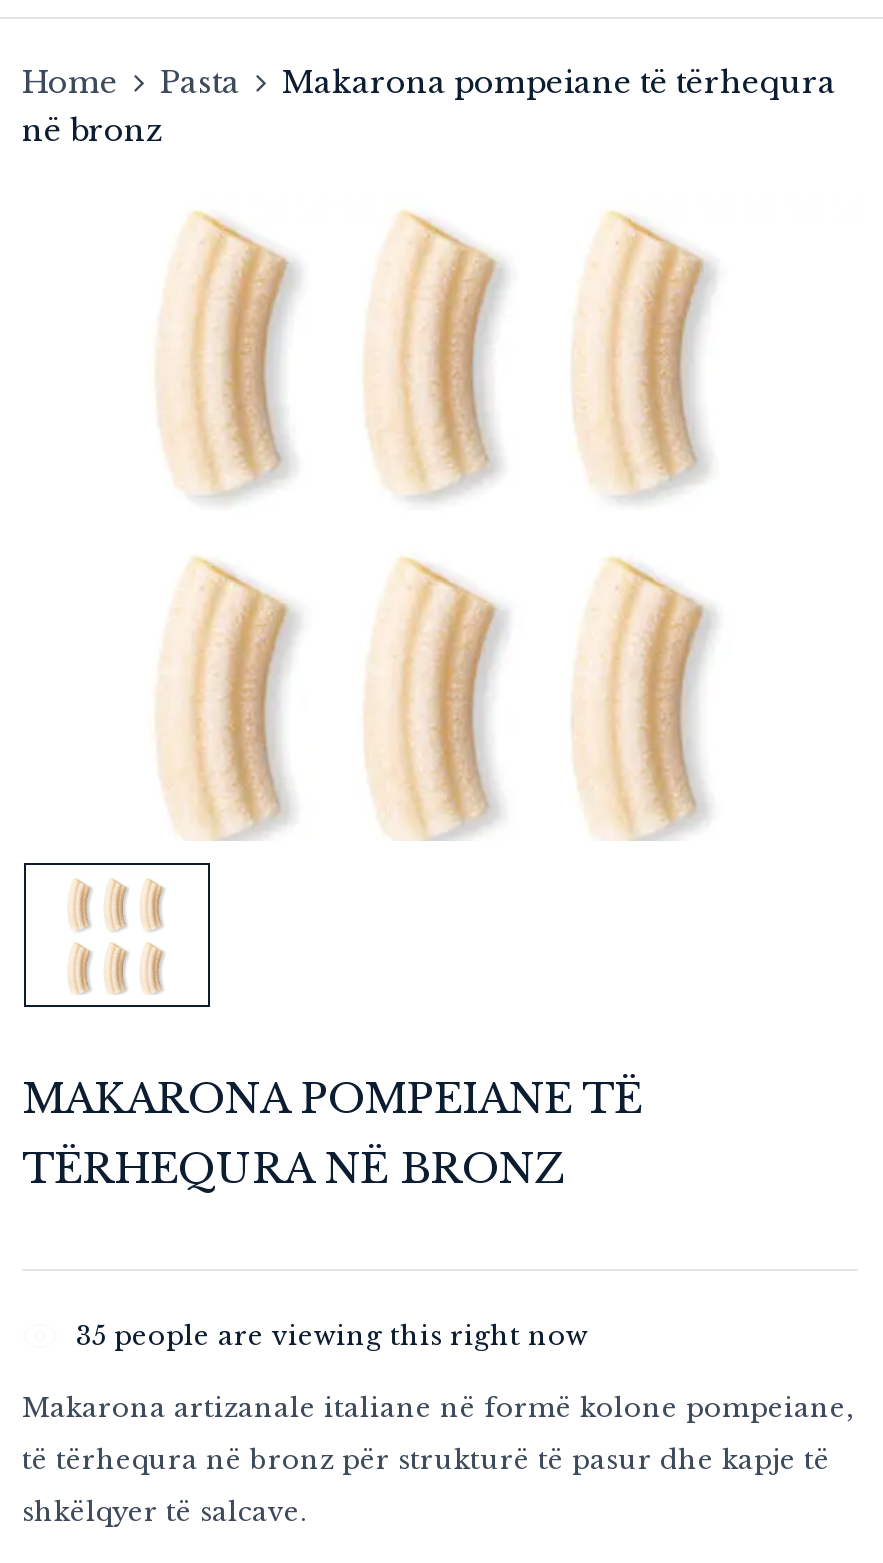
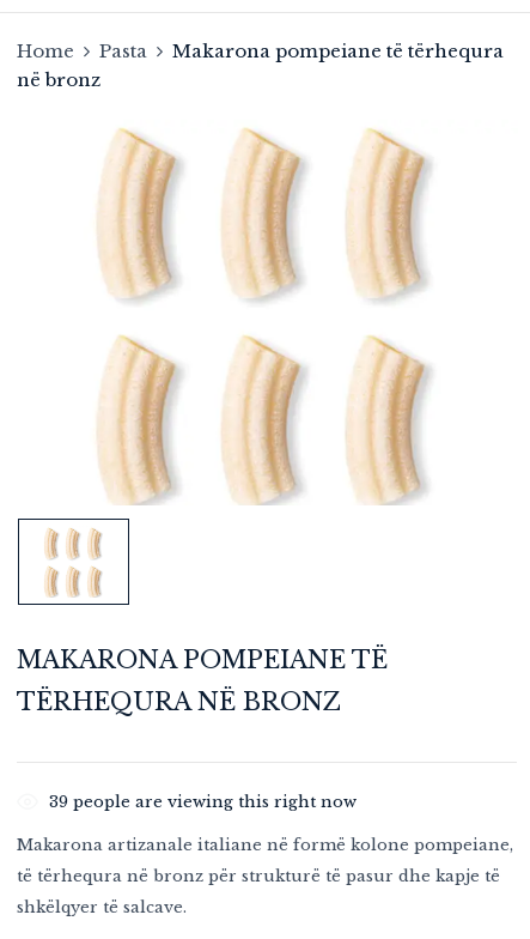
- 35 people are viewing this right now
+ 39 people are viewing this right now
